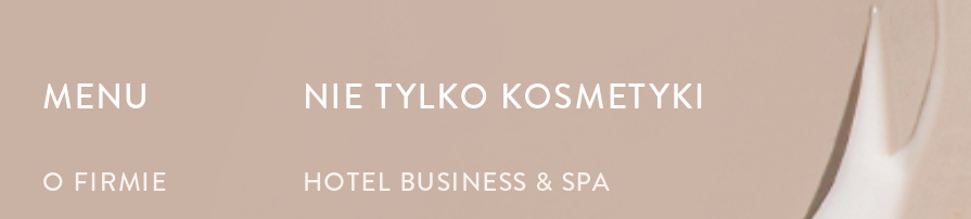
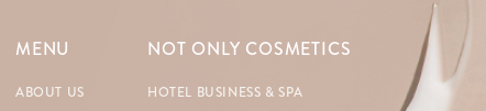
- NIE TYLKO KOSMETYKI
+ NOT ONLY COSMETICS

- O FIRMIE
+ ABOUT US
